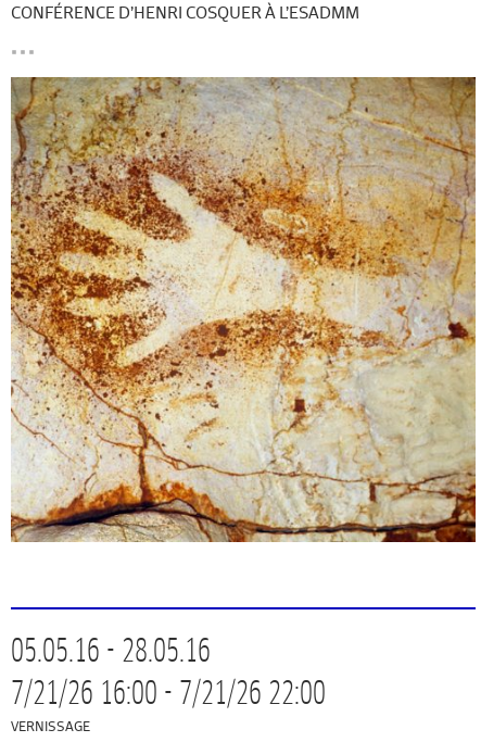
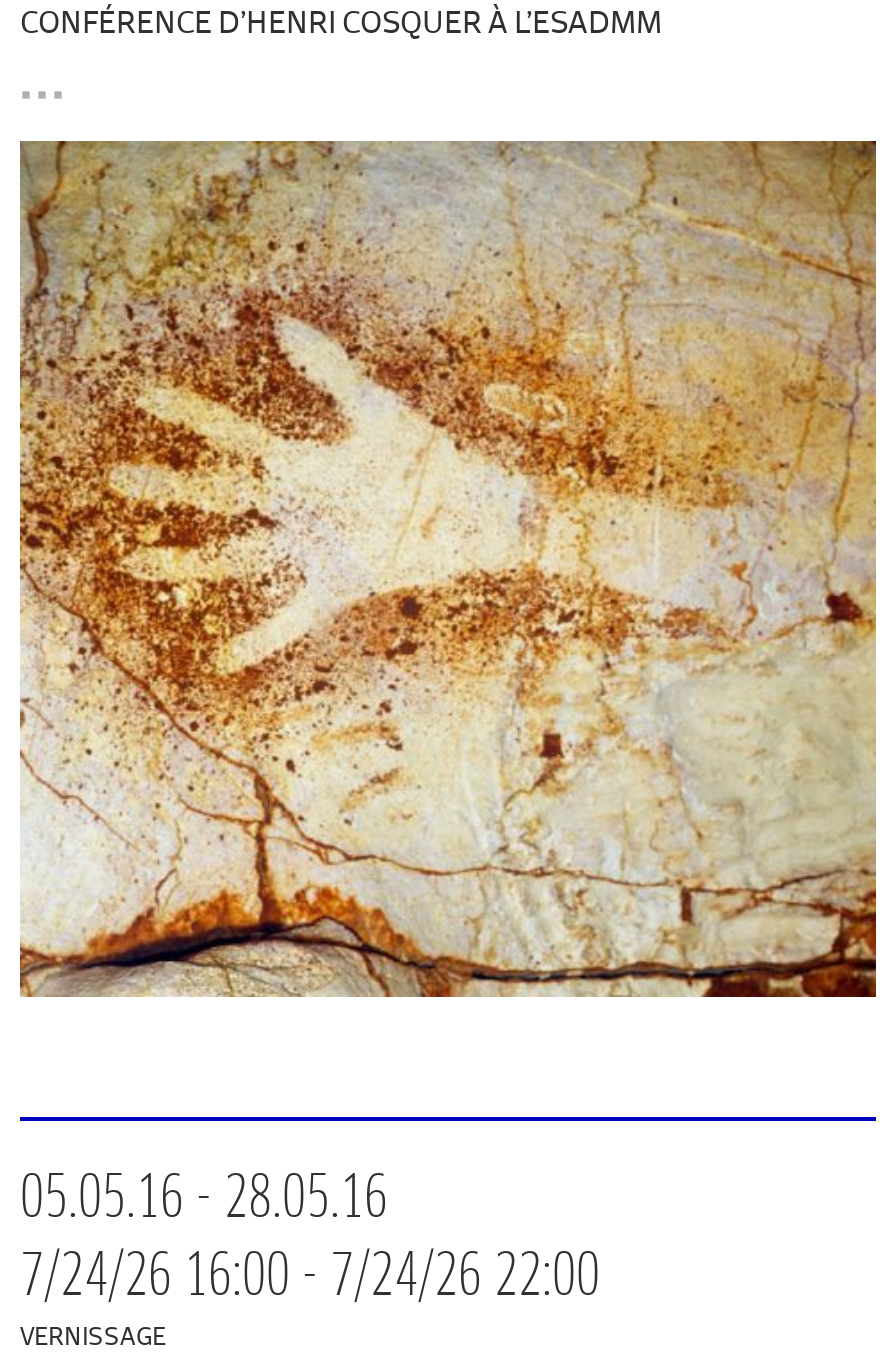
- 7/21/26 16:00 - 7/21/26 22:00
+ 7/24/26 16:00 - 7/24/26 22:00
